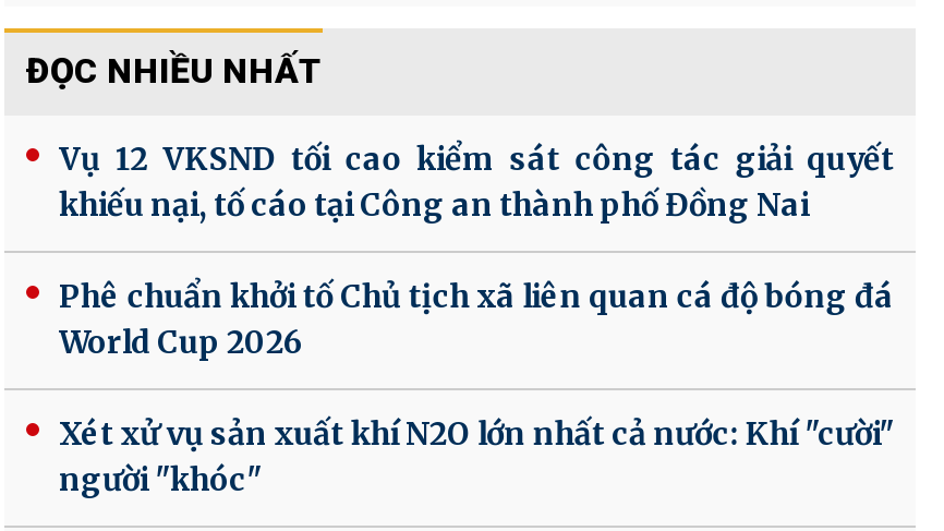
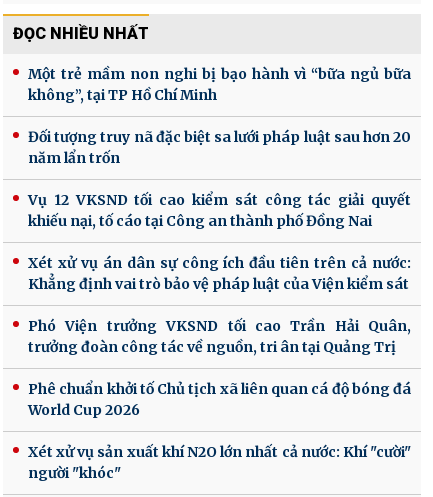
+ Một trẻ mầm non nghi bị bạo hành vì “bữa ngủ bữa
+ không”, tại TP Hồ Chí Minh
+ Đối tượng truy nã đặc biệt sa lưới pháp luật sau hơn 20
+ năm lẩn trốn

+ Xét xử vụ án dân sự công ích đầu tiên trên cả nước:
+ Khẳng định vai trò bảo vệ pháp luật của Viện kiểm sát
+ Phó Viện trưởng VKSND tối cao Trần Hải Quân,
+ trưởng đoàn công tác về nguồn, tri ân tại Quảng Trị
